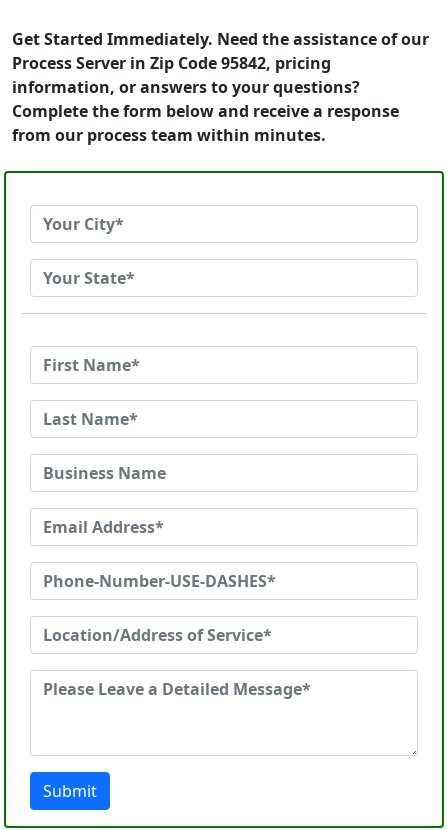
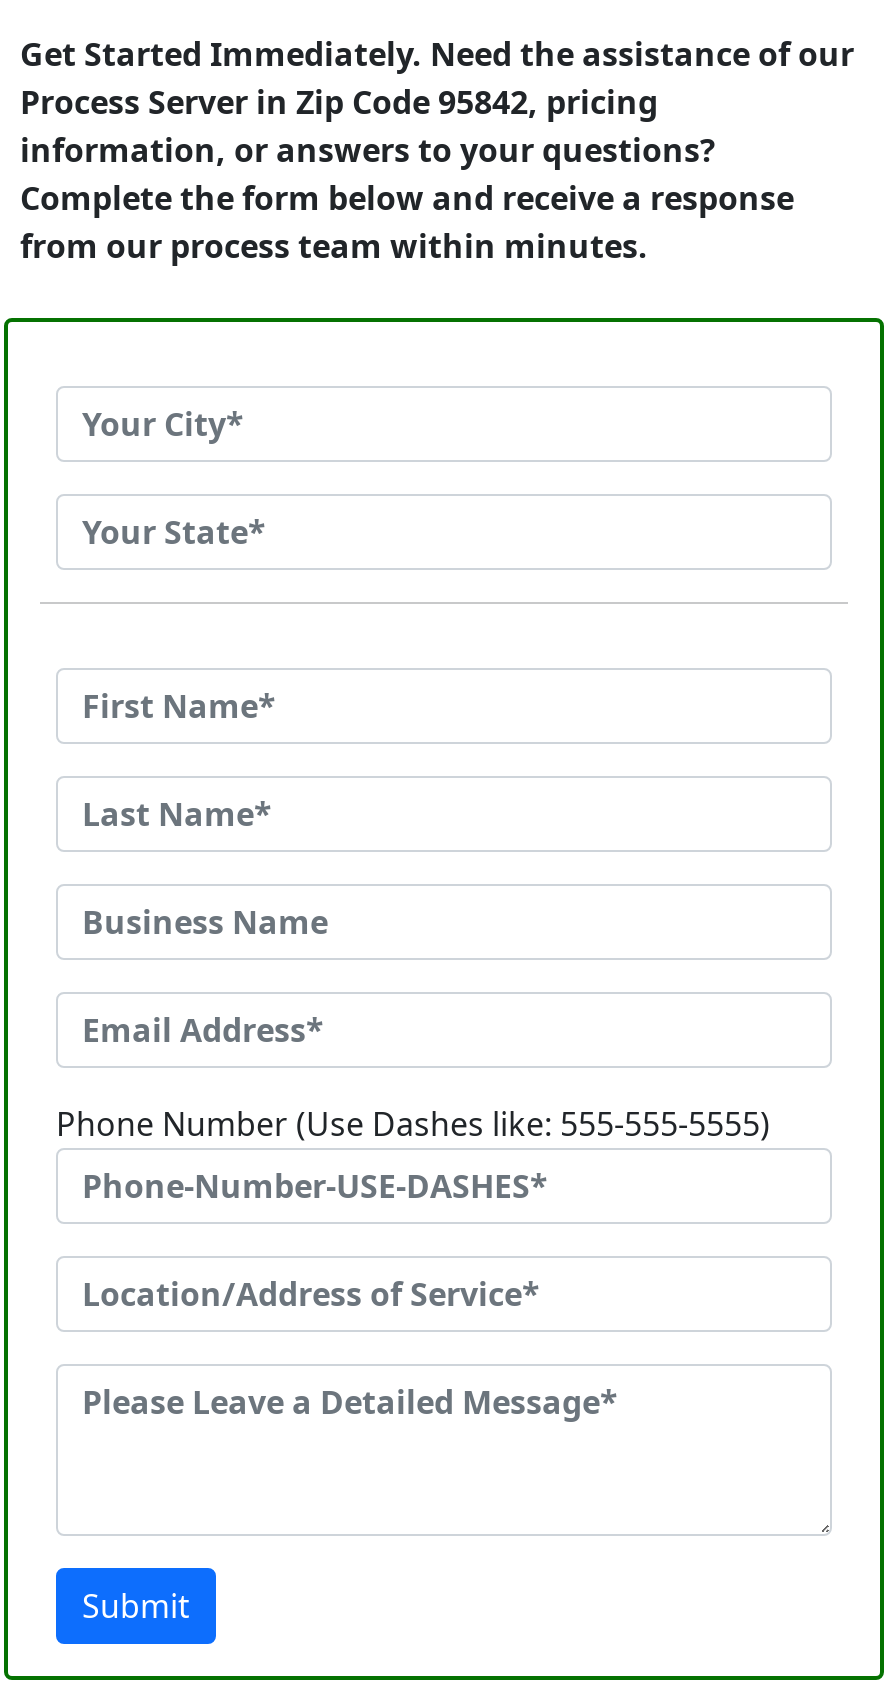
+ Phone Number (Use Dashes like: 555-555-5555)
